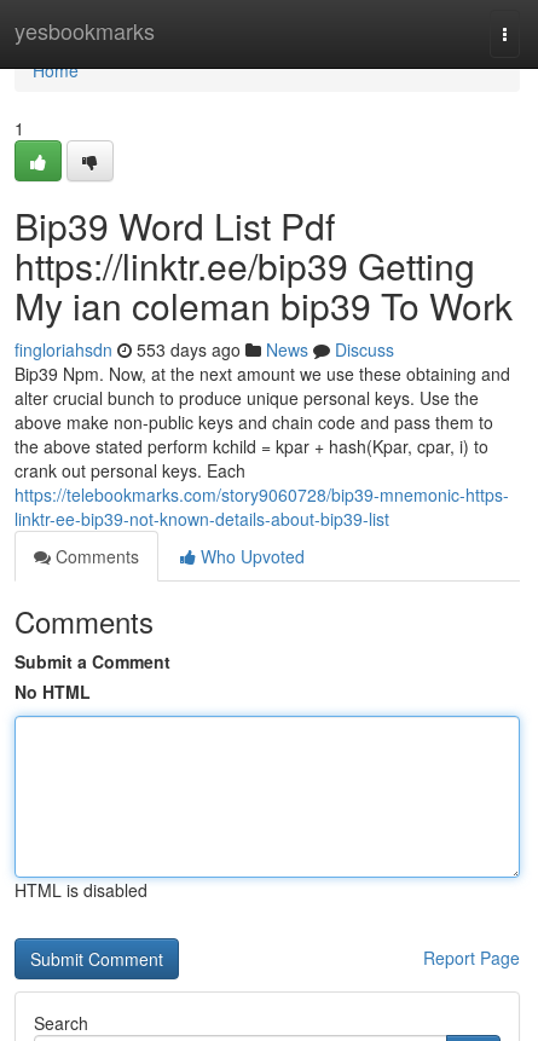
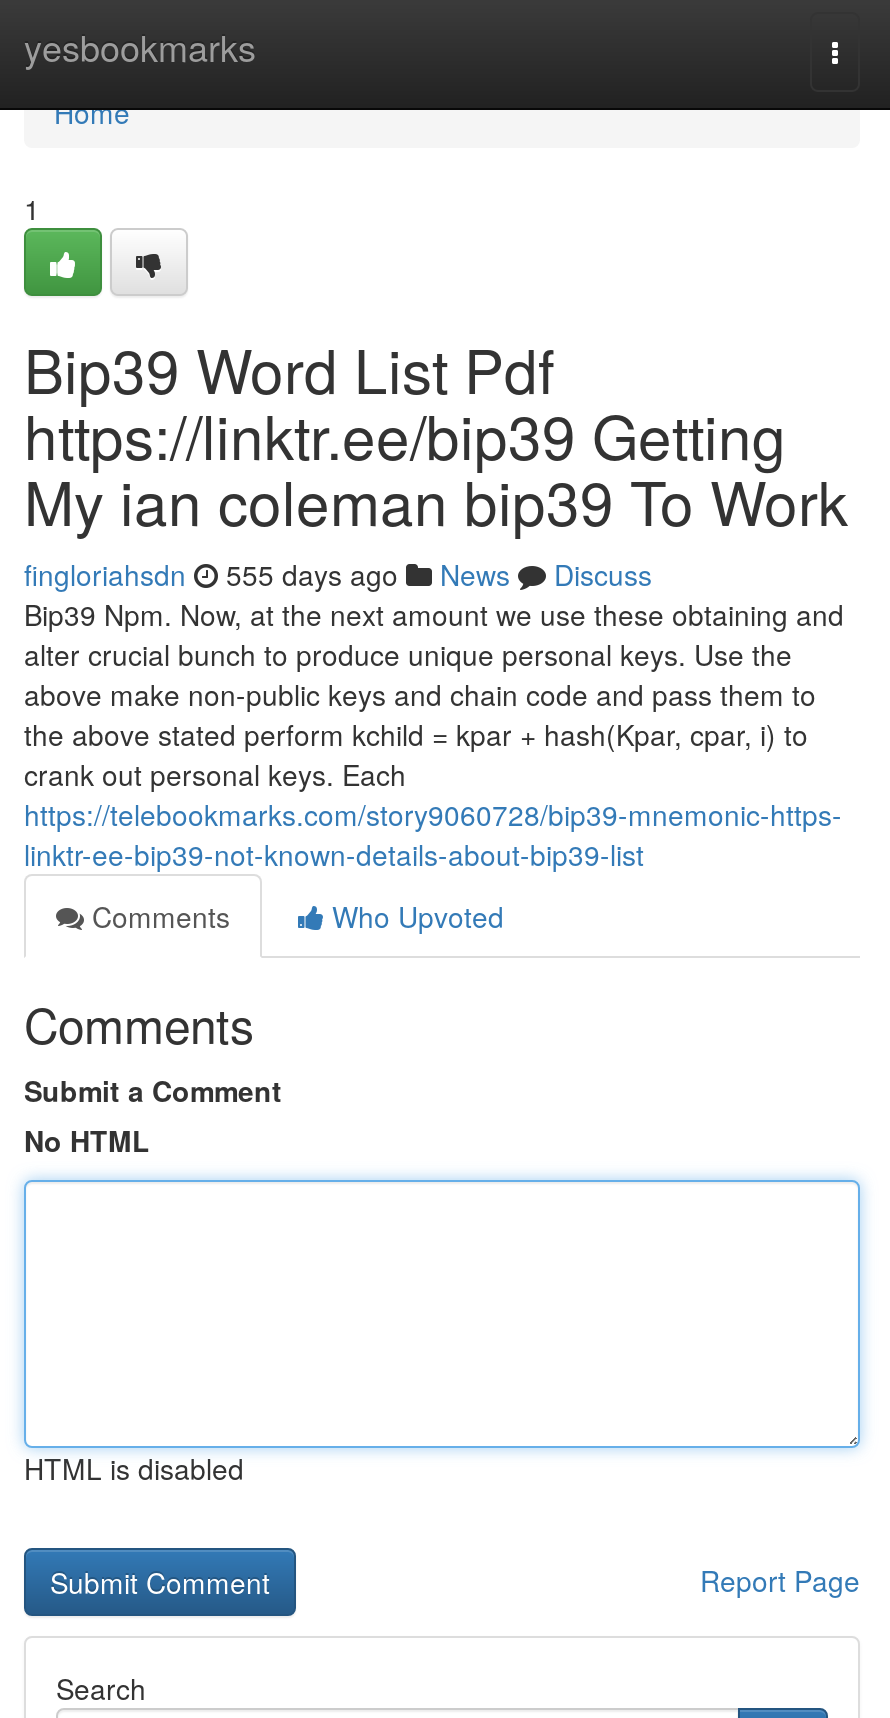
- fingloriahsdn 553 days ago News Discuss
+ fingloriahsdn 555 days ago News Discuss
